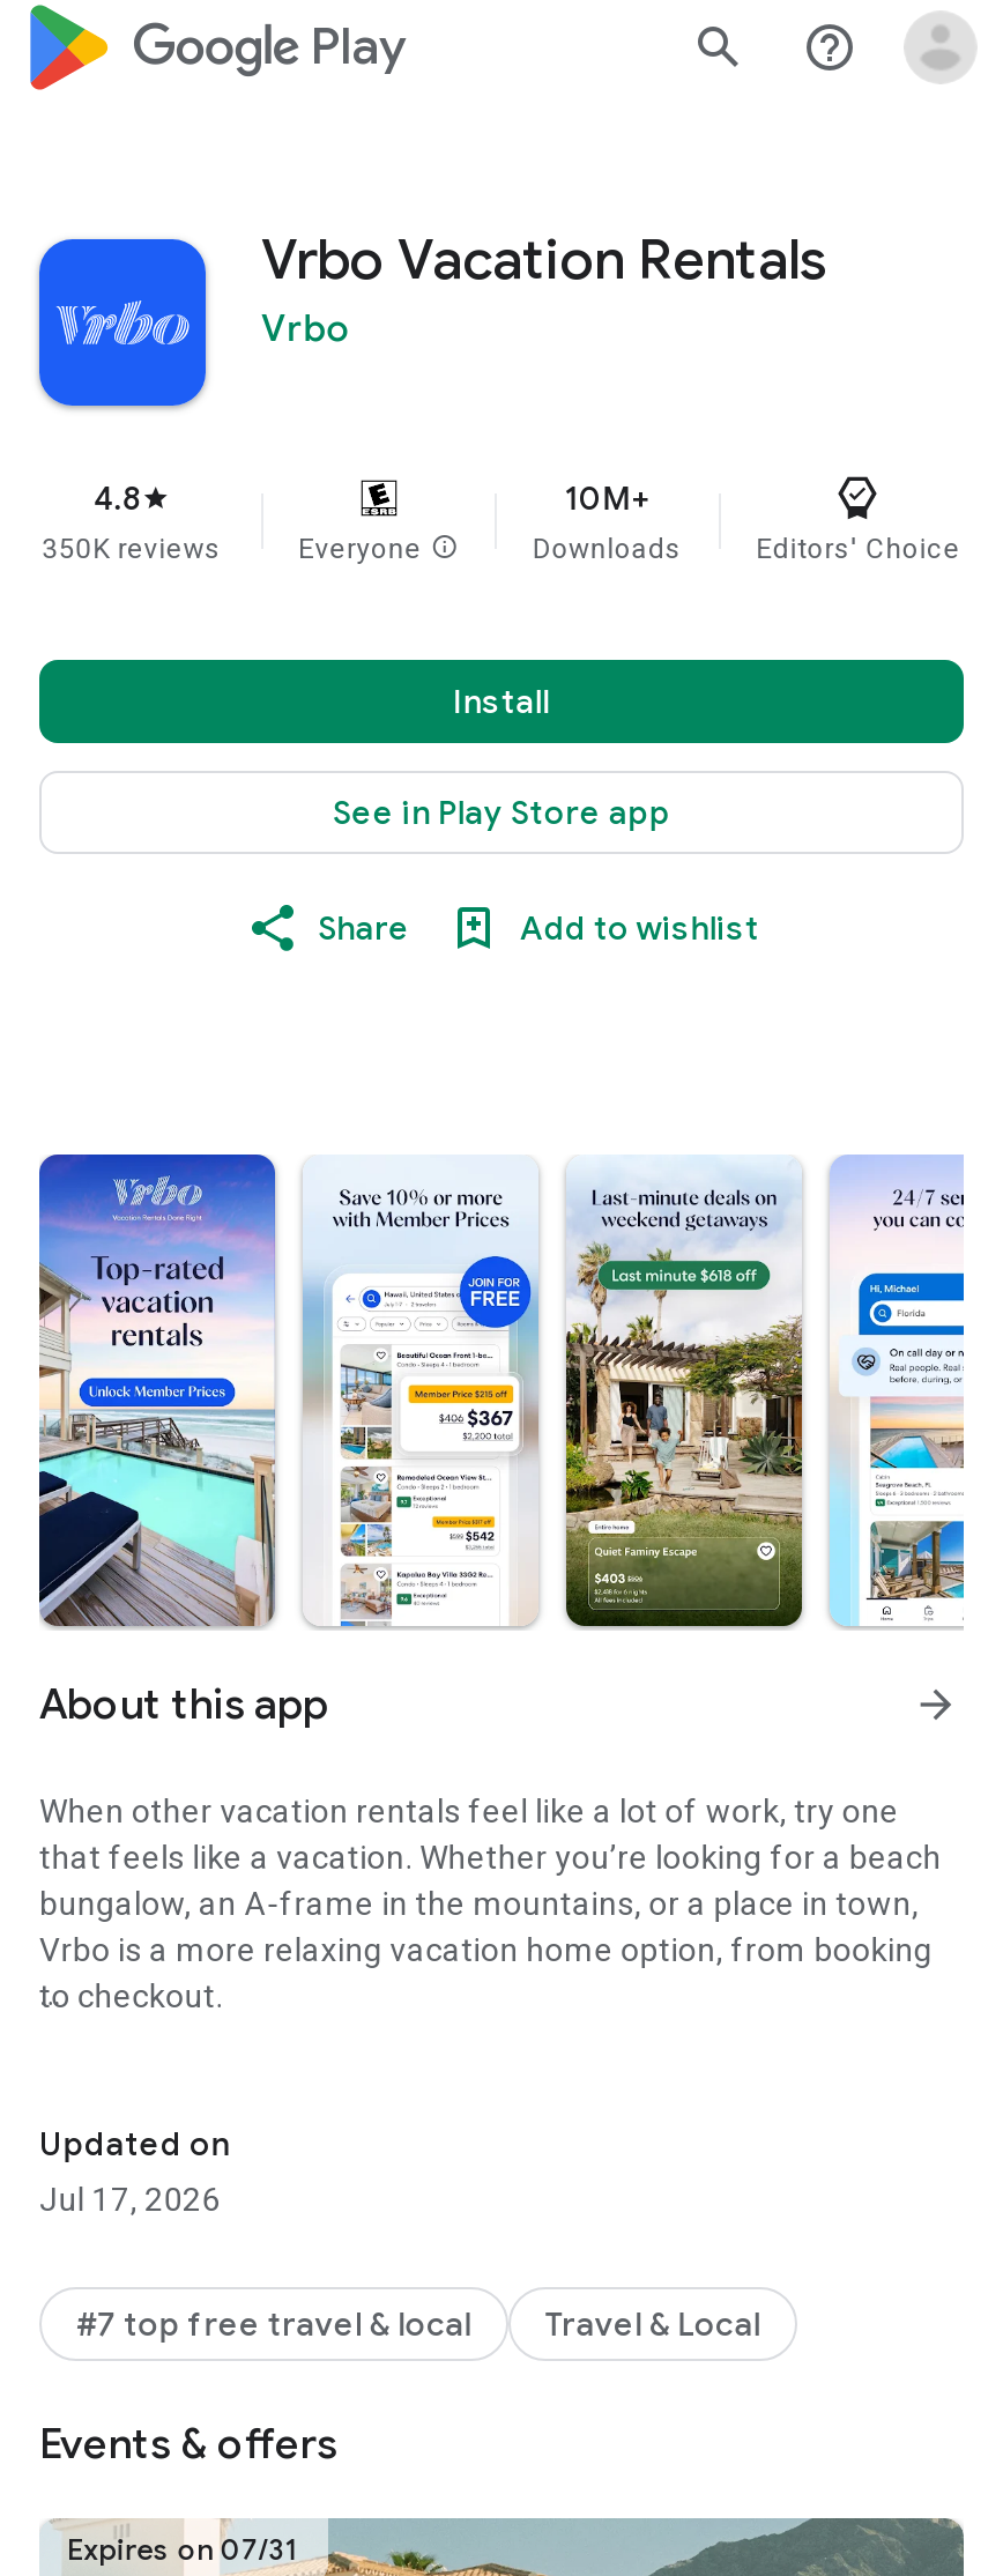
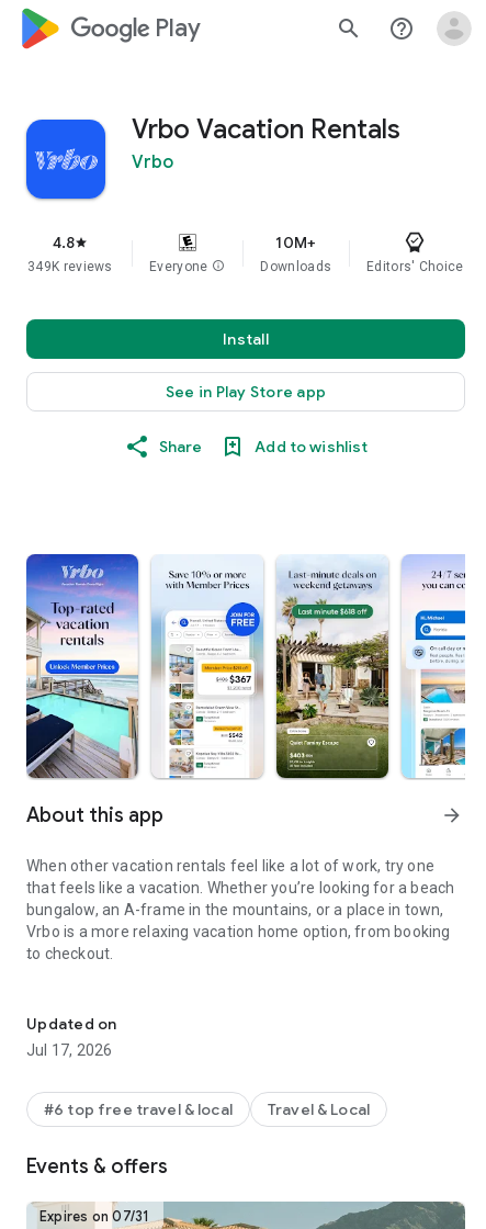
- 350K reviews
+ 349K reviews

- #7 top free travel & local
+ #6 top free travel & local
